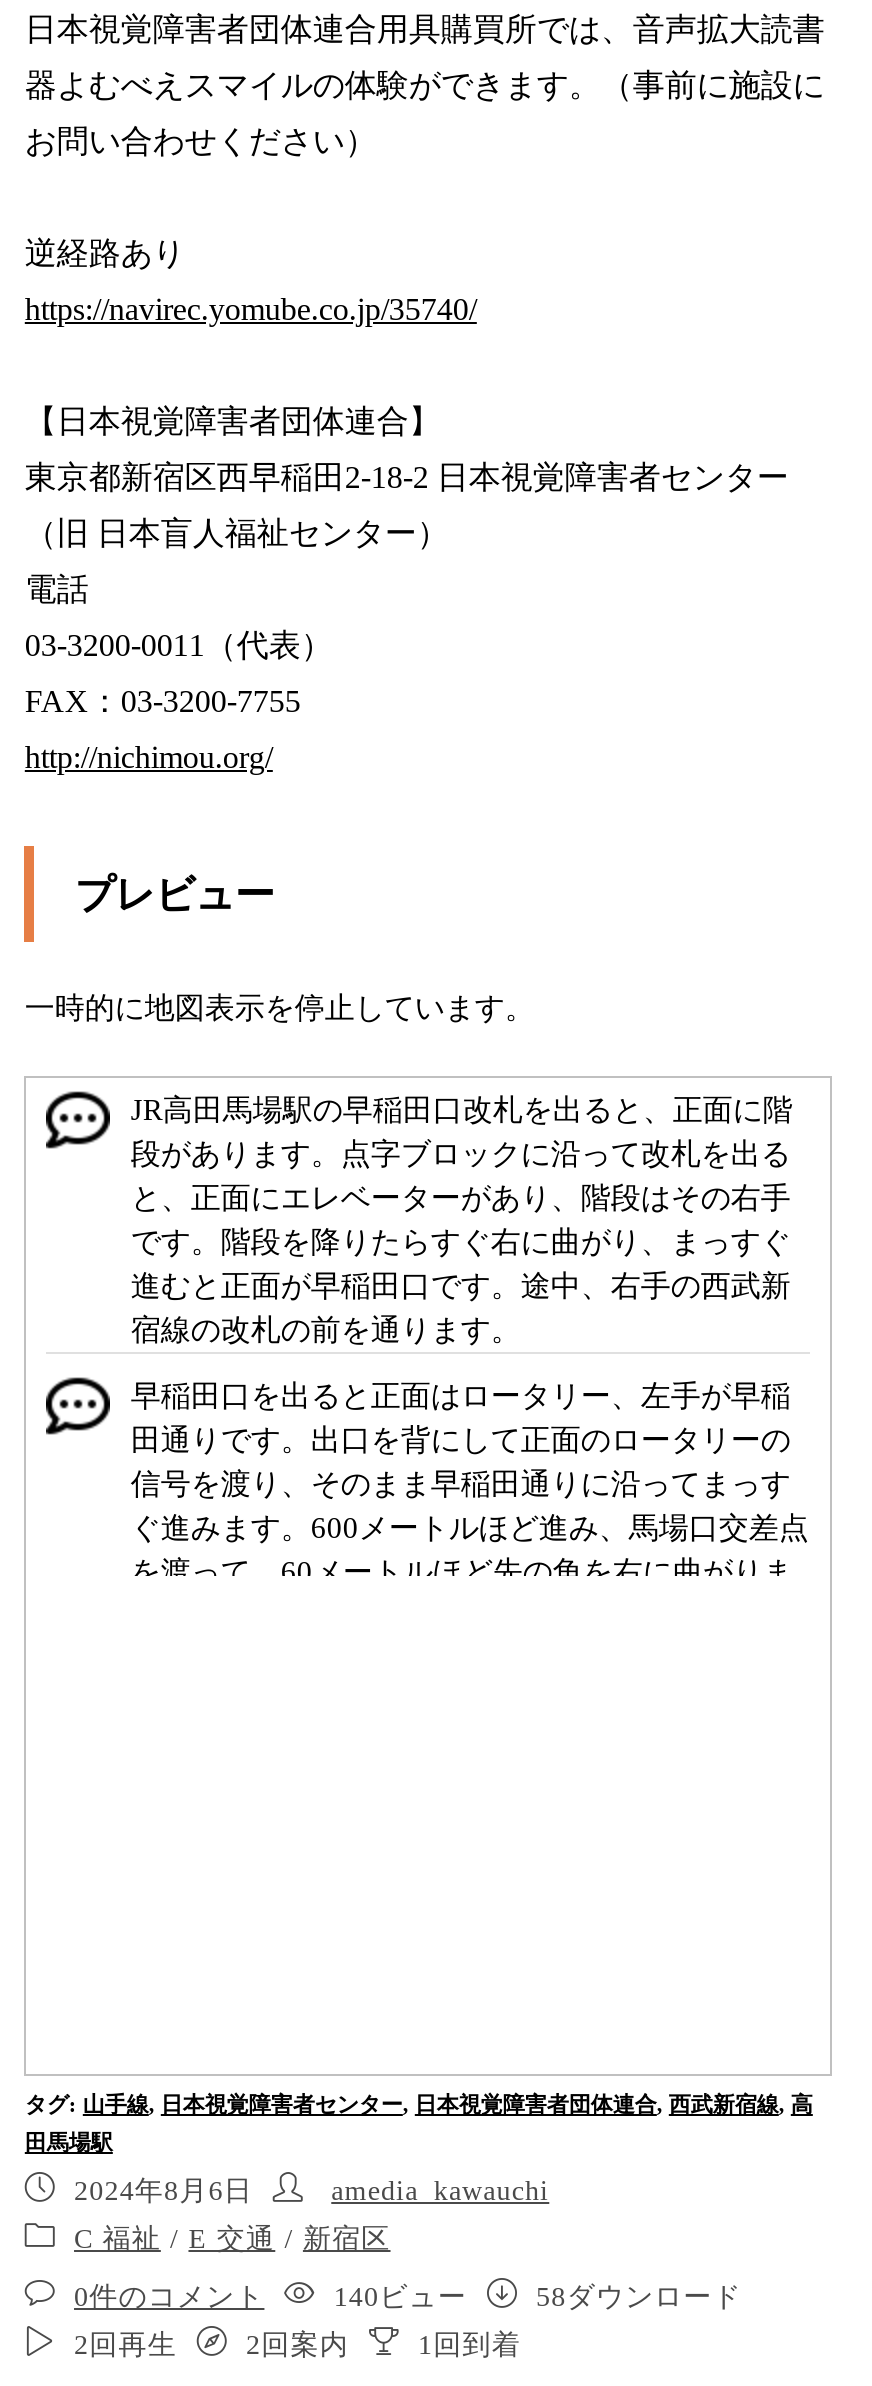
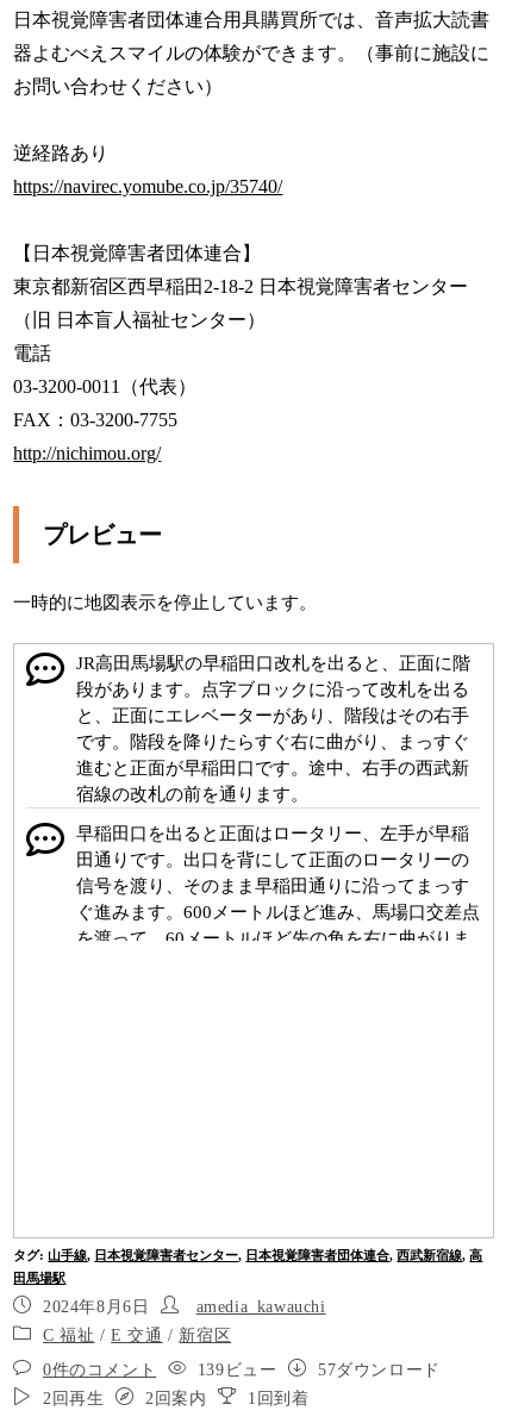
- 140ビュー
+ 139ビュー

- 58ダウンロード
+ 57ダウンロード
